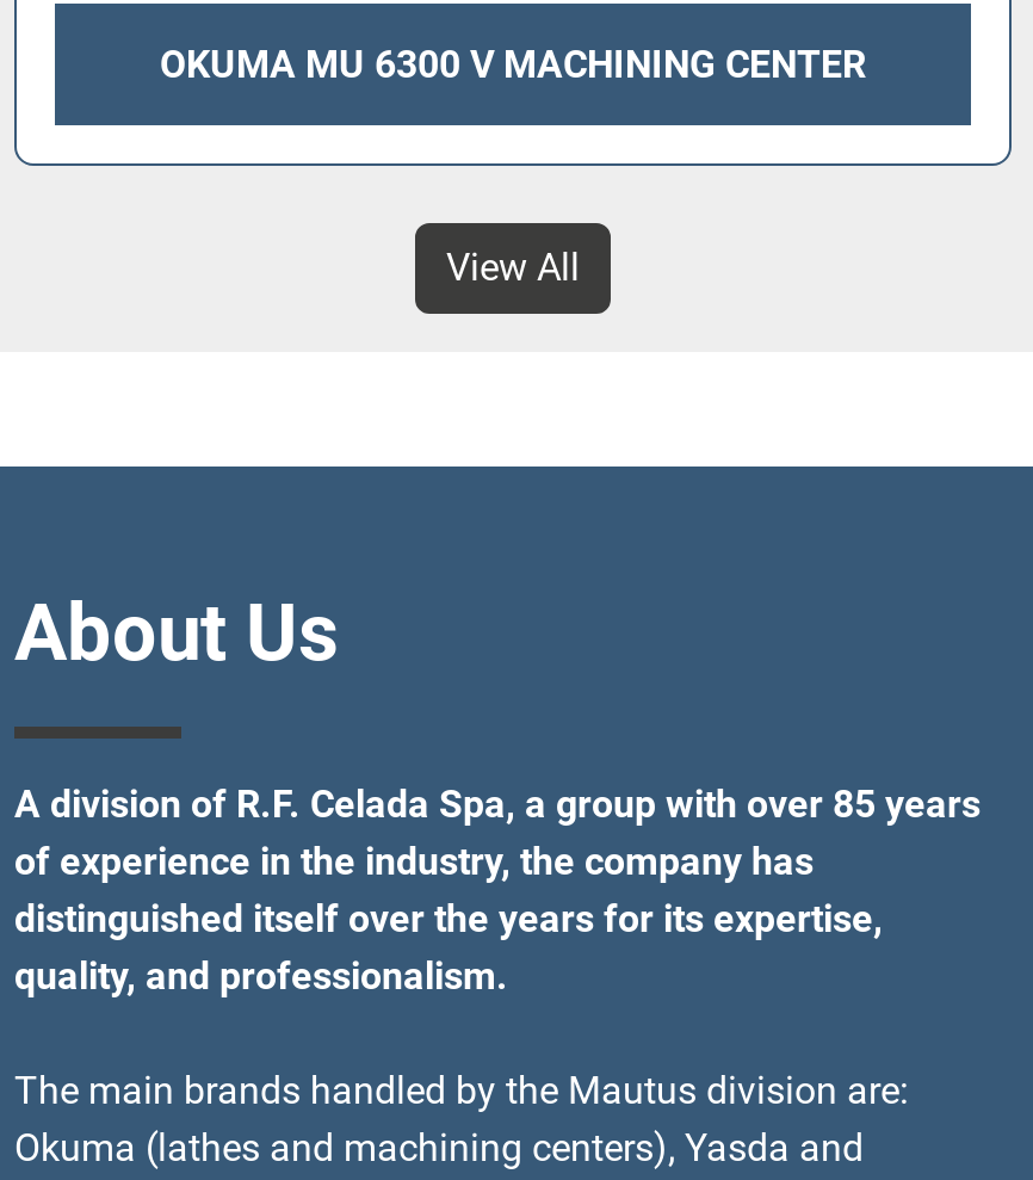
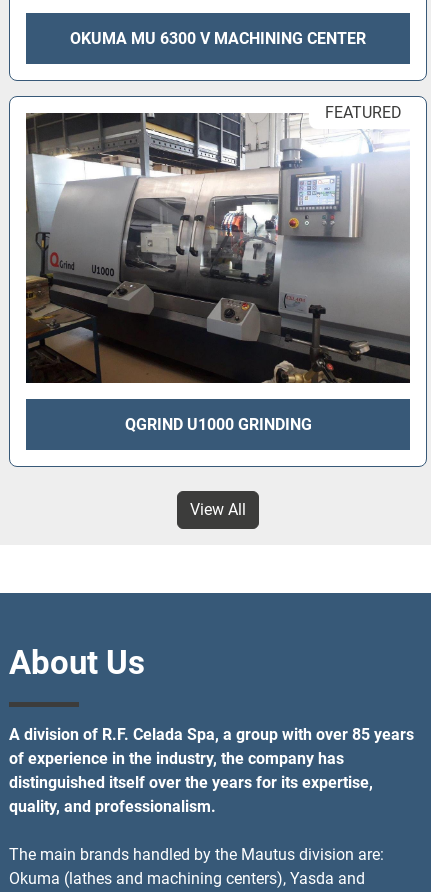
+ [image]
+ FEATURED

+ QGRIND U1000 GRINDING
